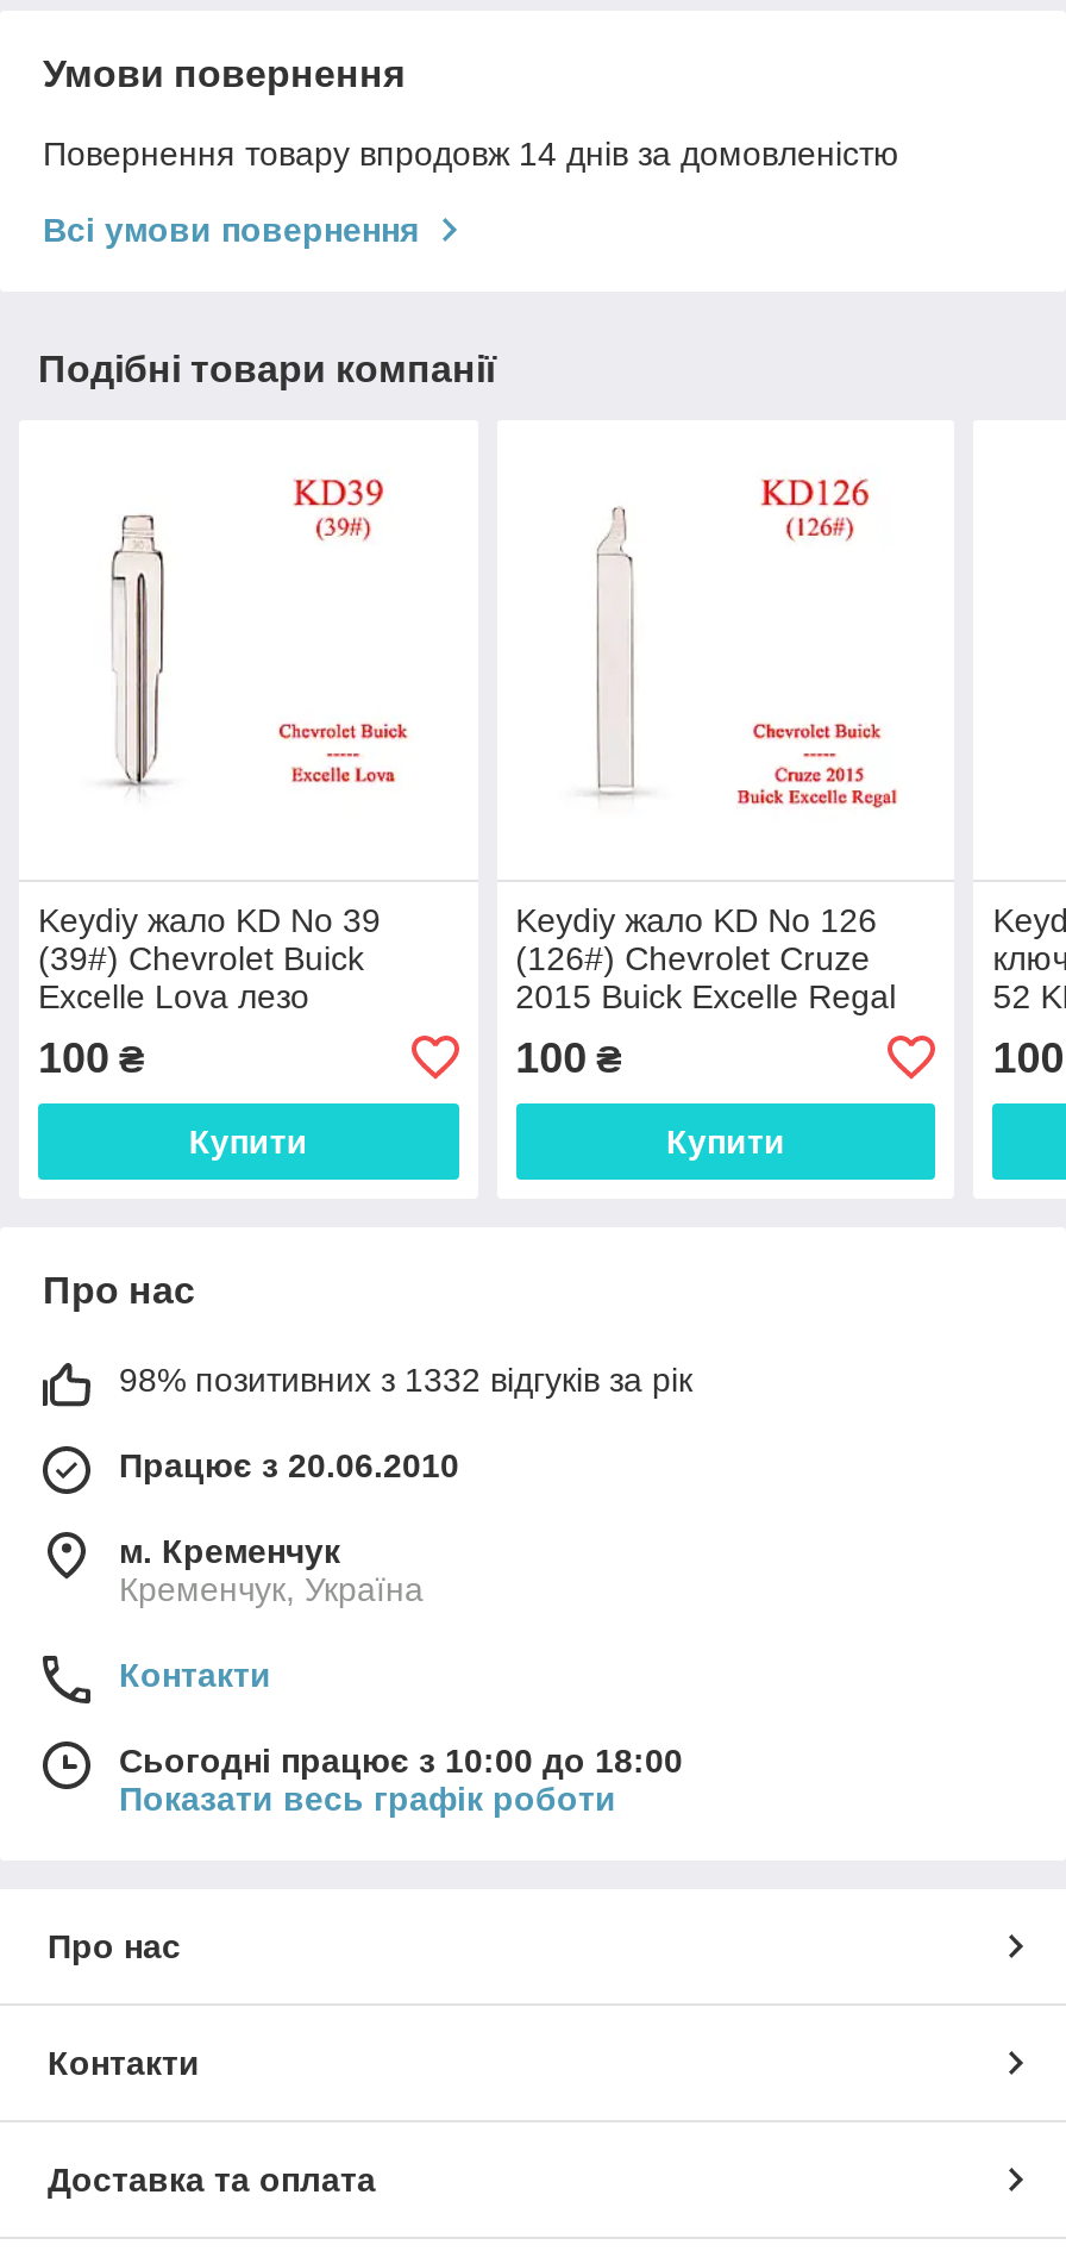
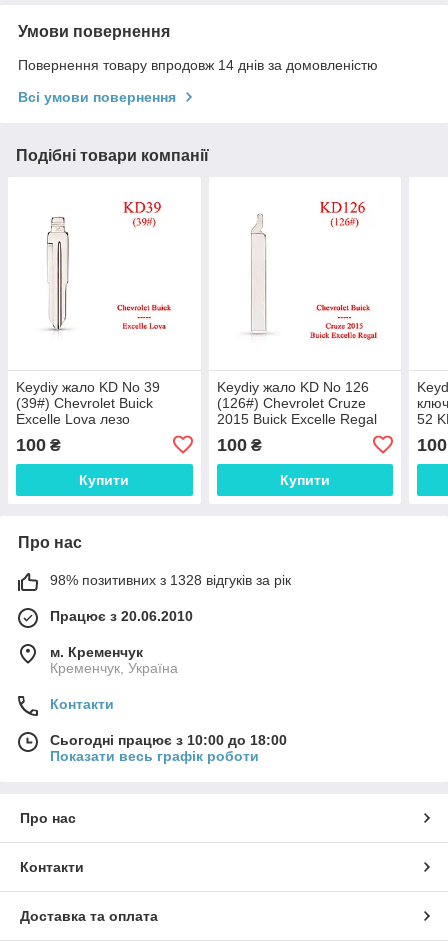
- 98% позитивних з 1332 відгуків за рік
+ 98% позитивних з 1328 відгуків за рік
